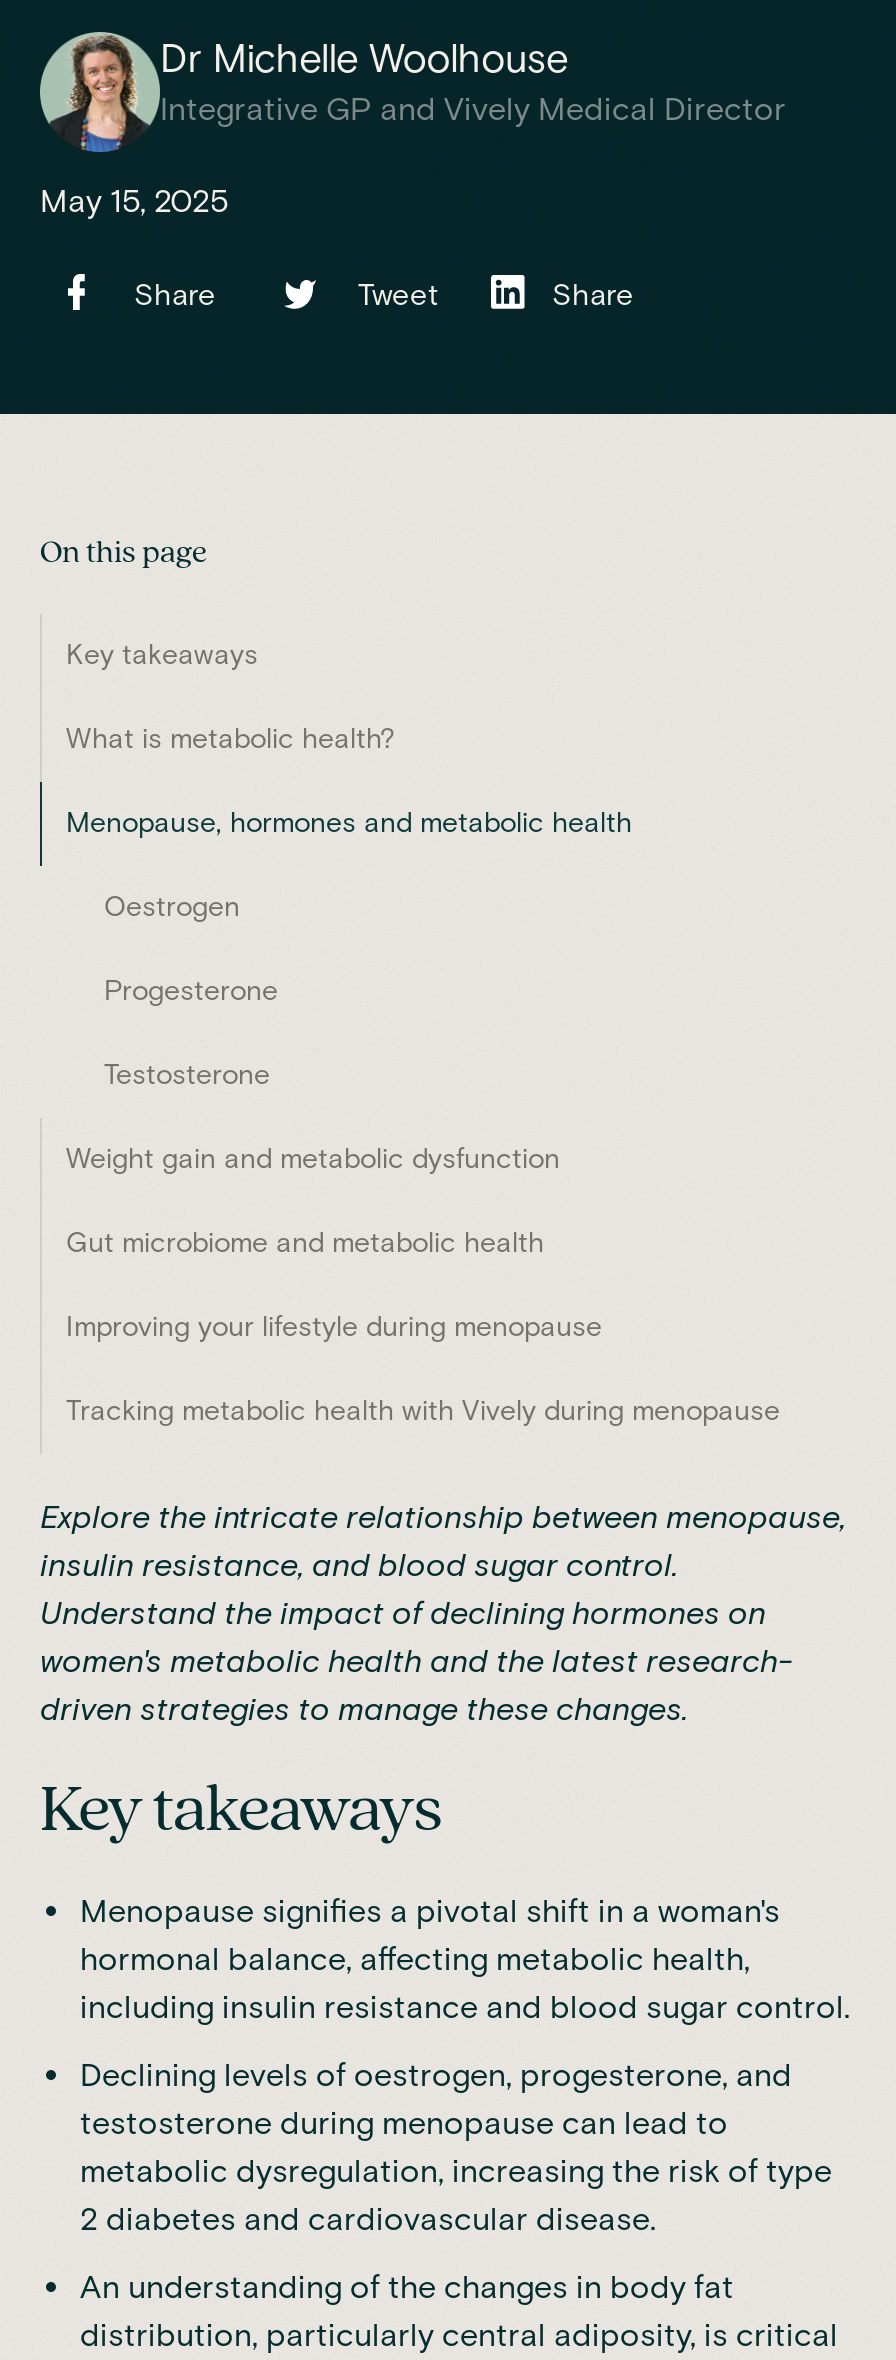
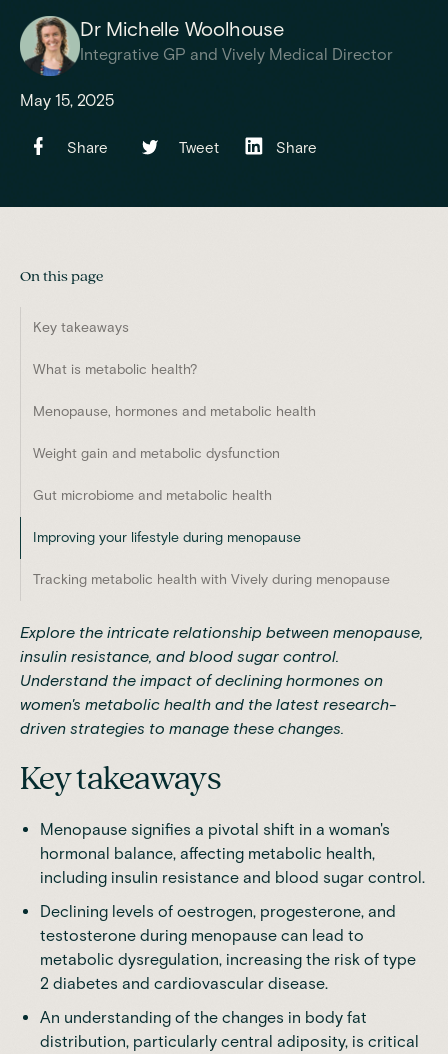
- Oestrogen
- Progesterone
- Testosterone
